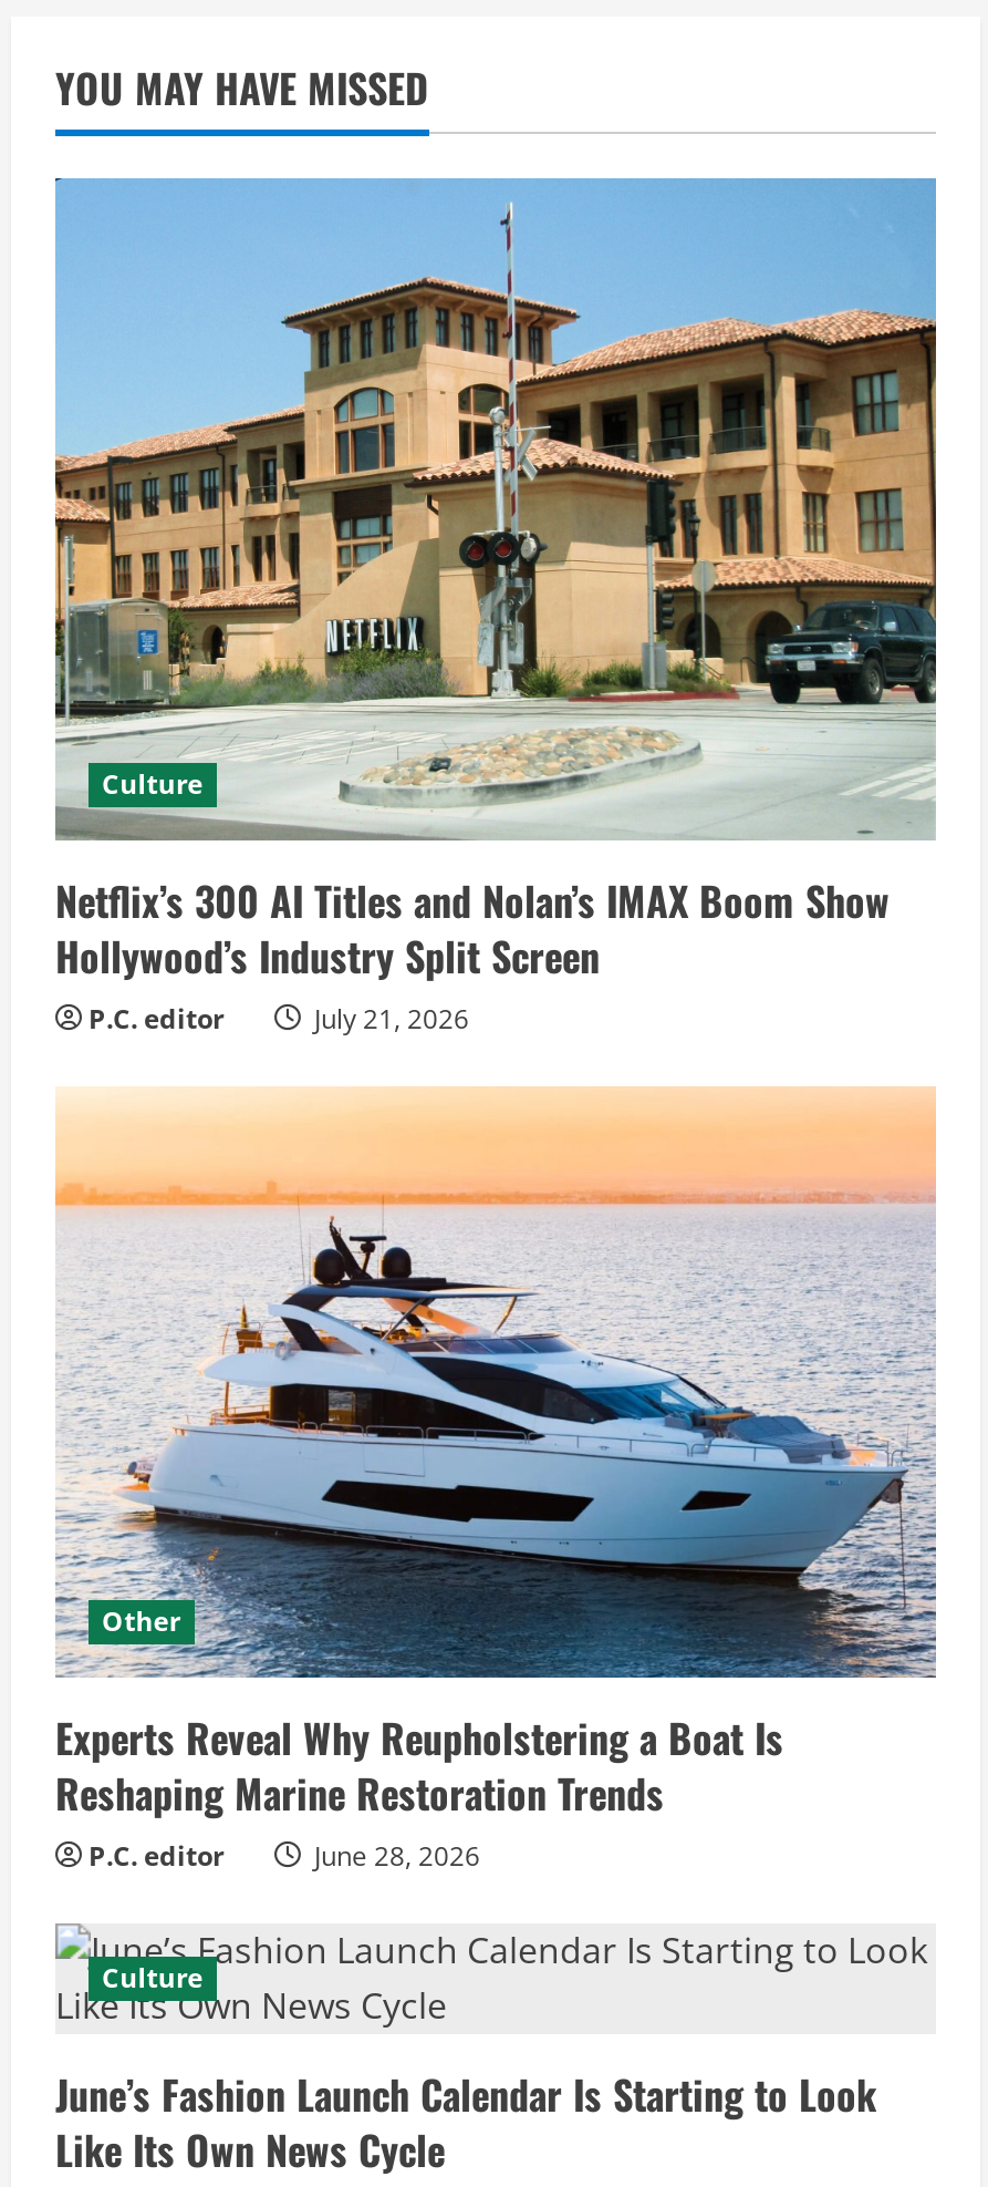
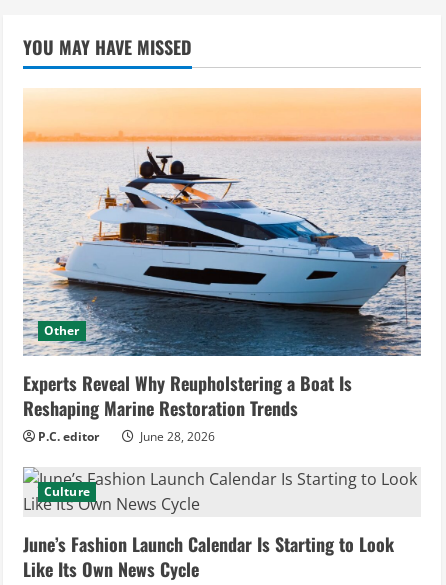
- [image]
- Culture
- Netflix’s 300 AI Titles and Nolan’s IMAX Boom Show
- Hollywood’s Industry Split Screen
- P.C. editor
- July 21, 2026
